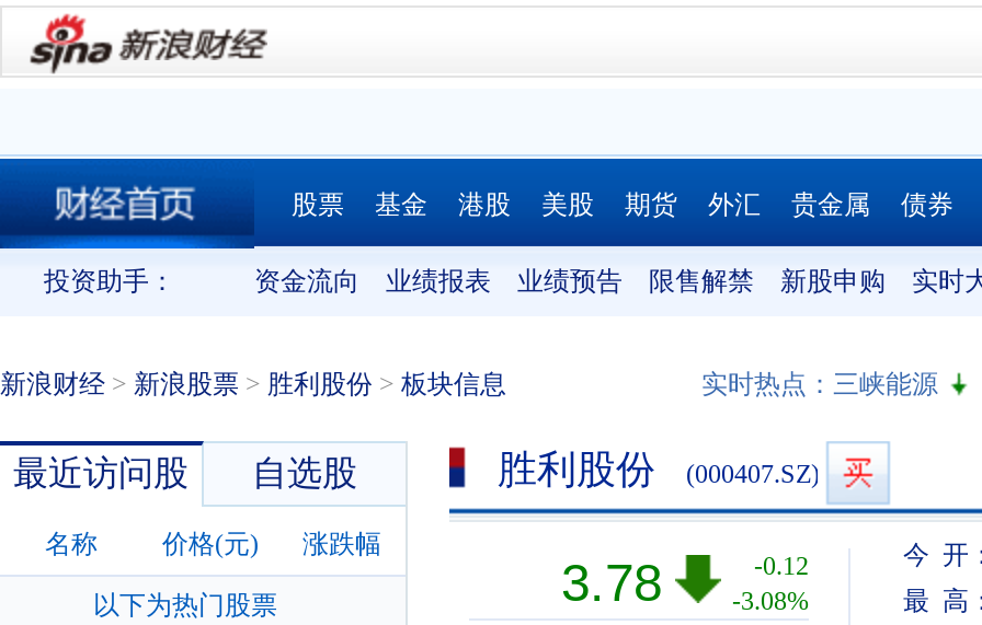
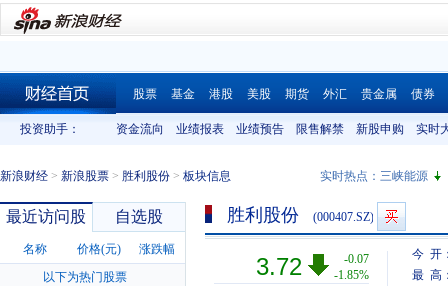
- 3.78
+ 3.72

- -0.12
+ -0.07

- -3.08%
+ -1.85%
